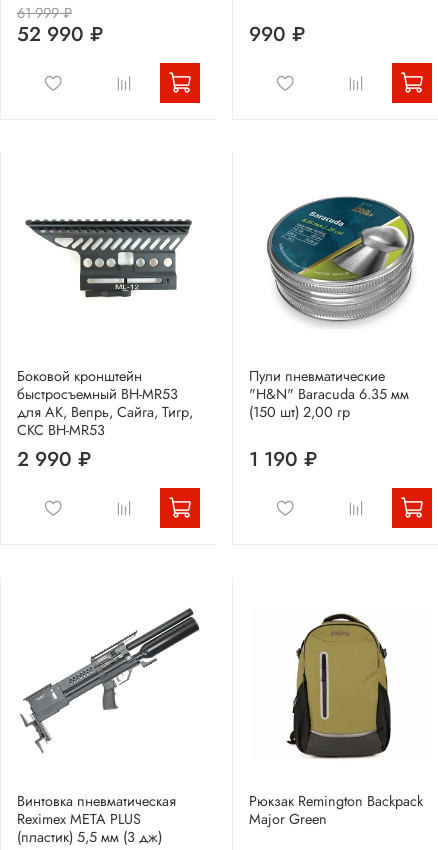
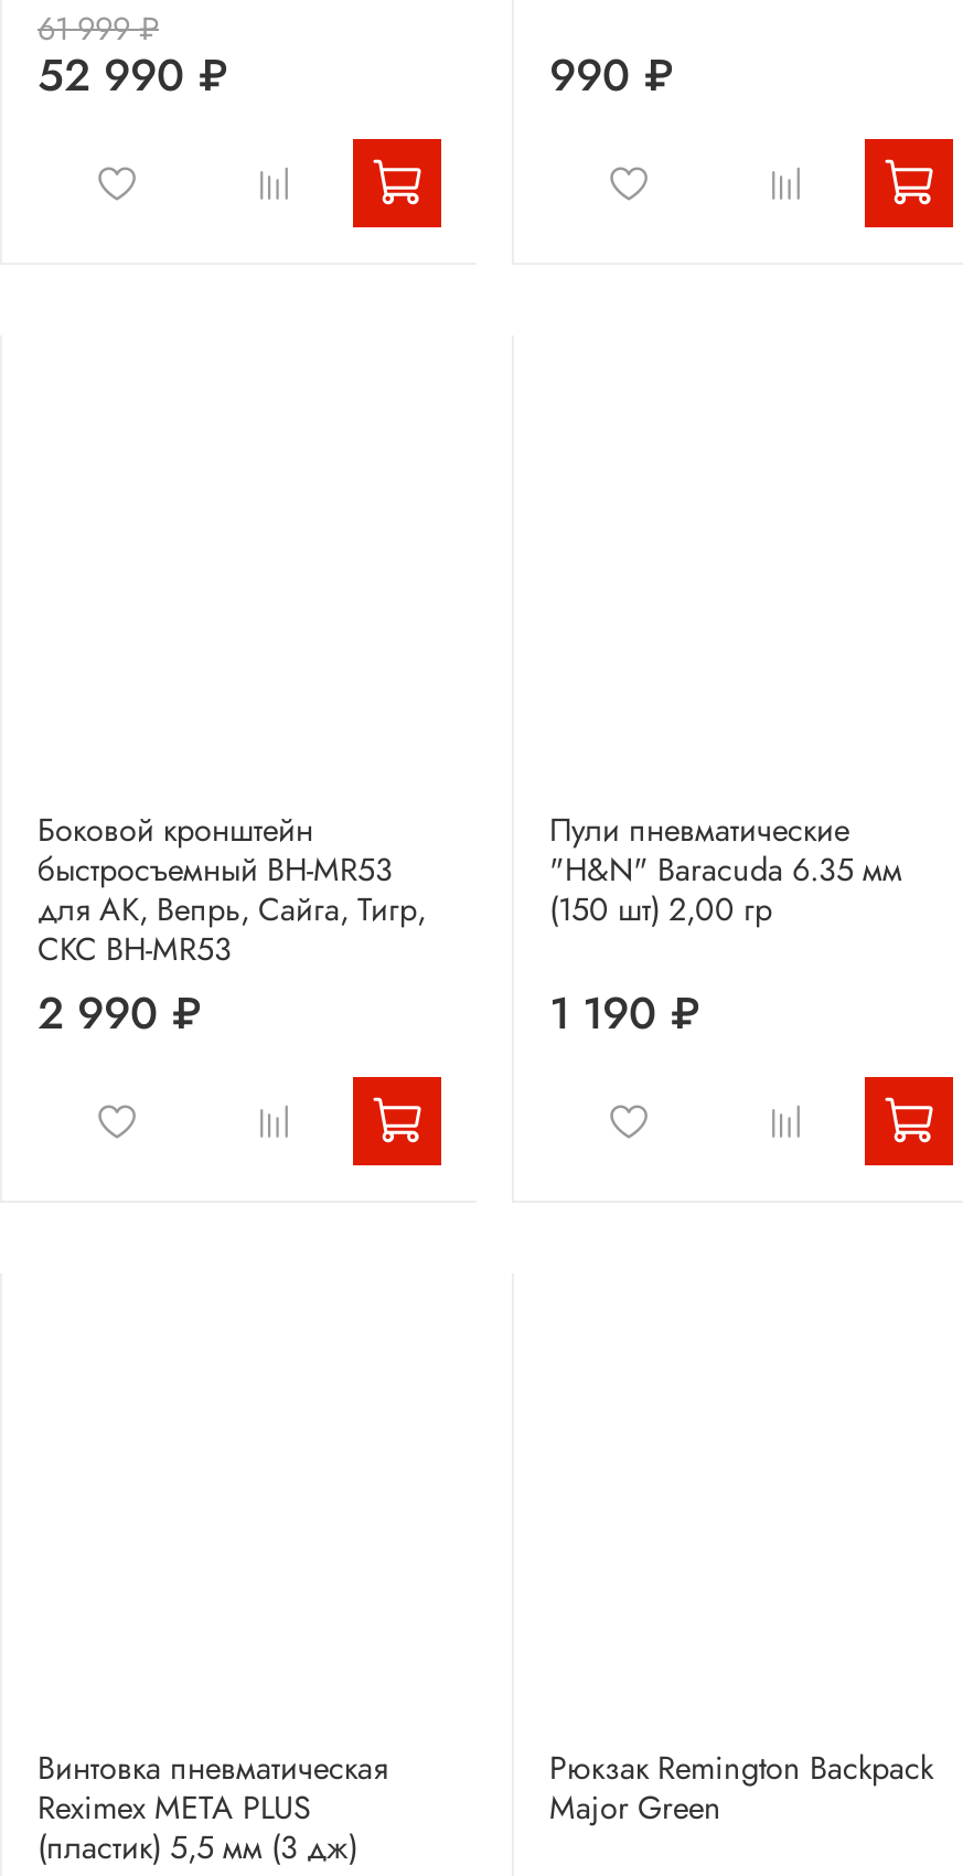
- [image]

- [image]

- [image]

- [image]
